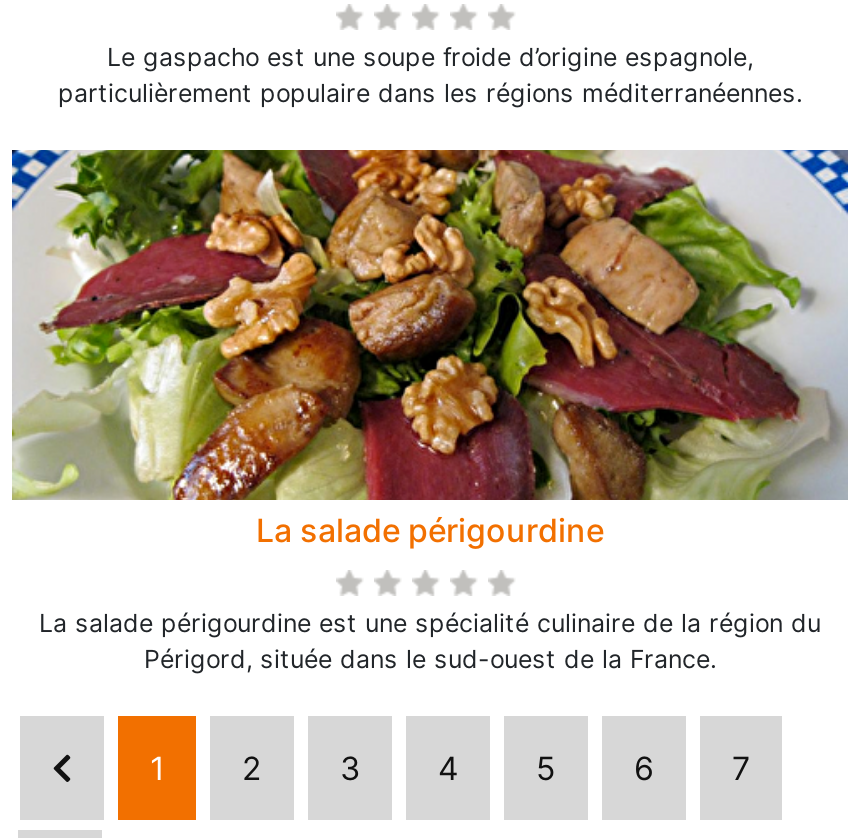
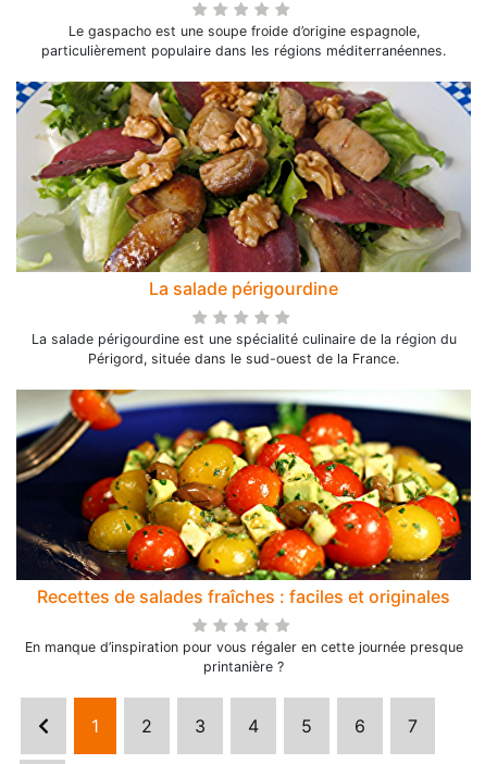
+ [image]
+ Recettes de salades fraîches : faciles et originales
+ En manque d’inspiration pour vous régaler en cette journée presque
+ printanière ?
